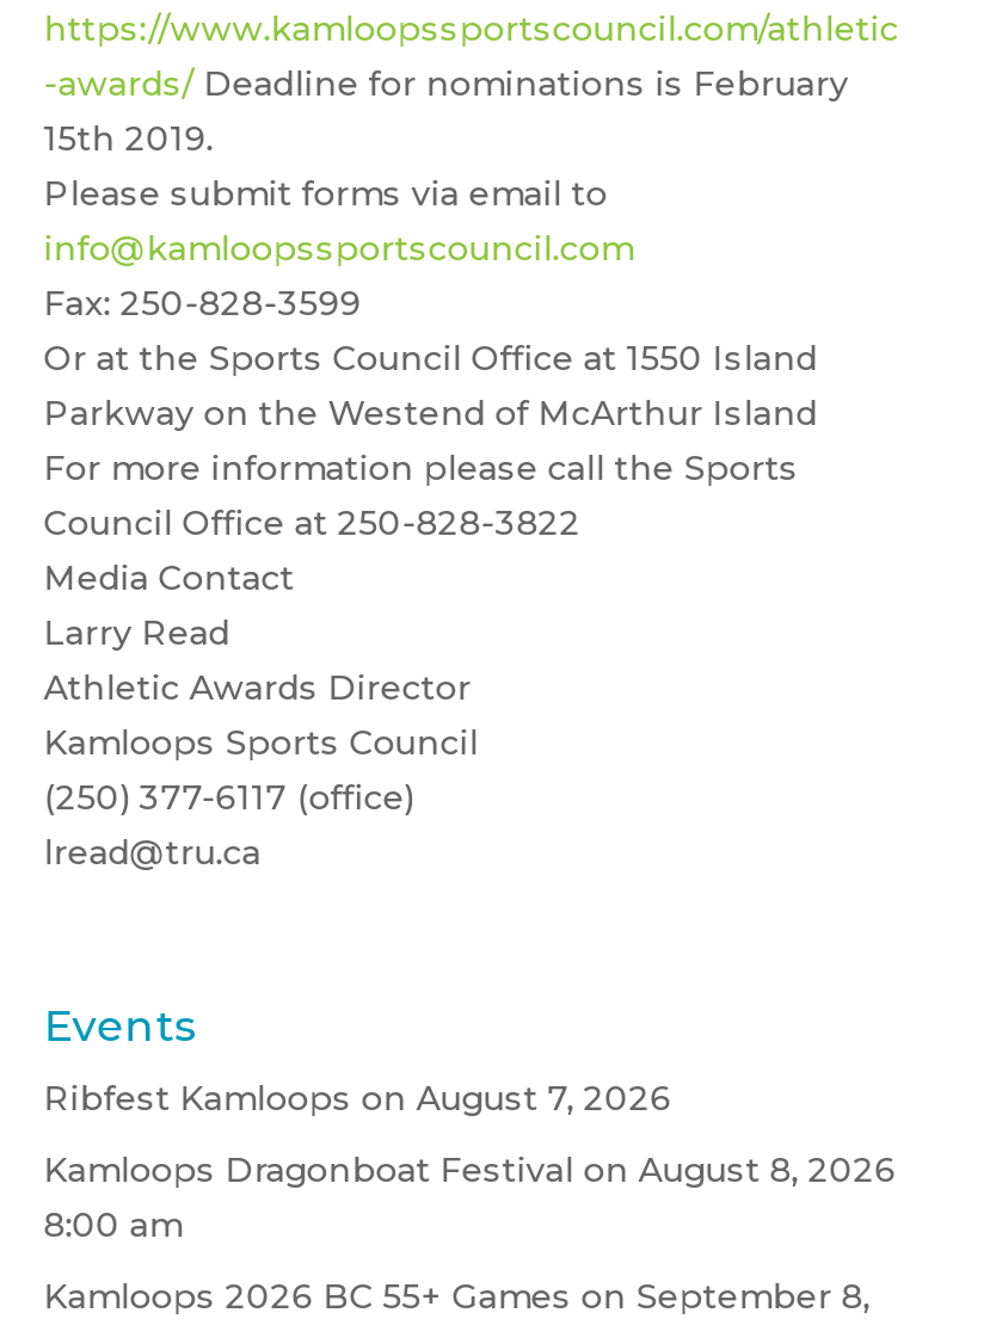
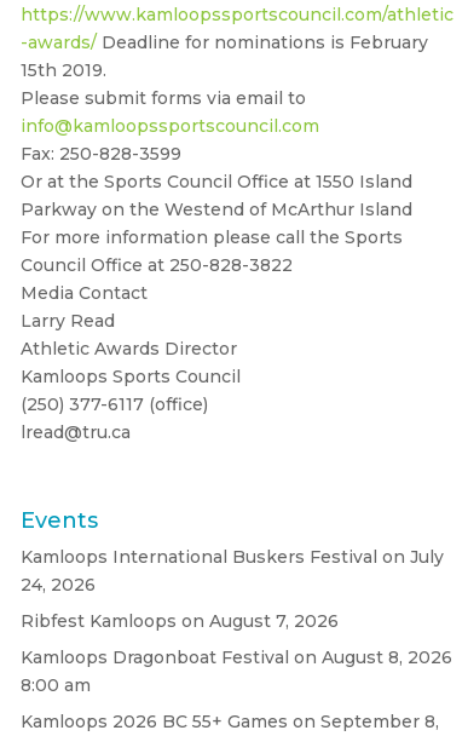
+ Kamloops International Buskers Festival on July
+ 24, 2026
